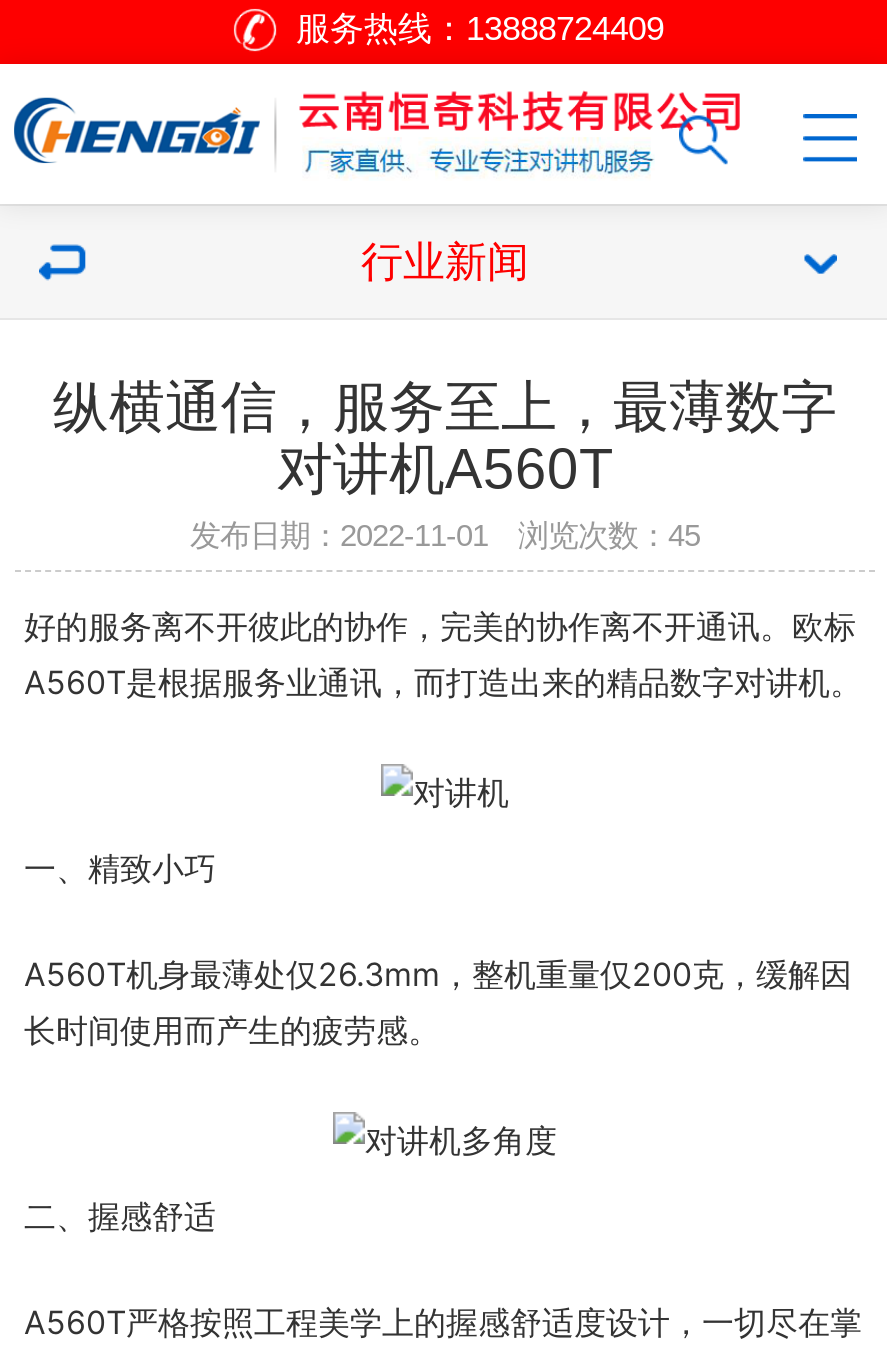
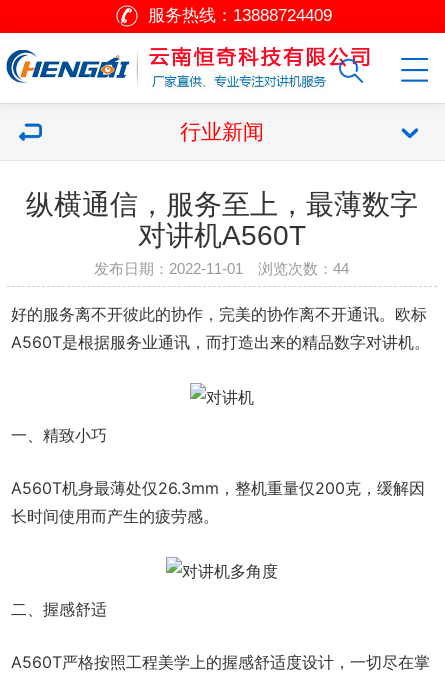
- 发布日期：2022-11-01 浏览次数：45
+ 发布日期：2022-11-01 浏览次数：44
